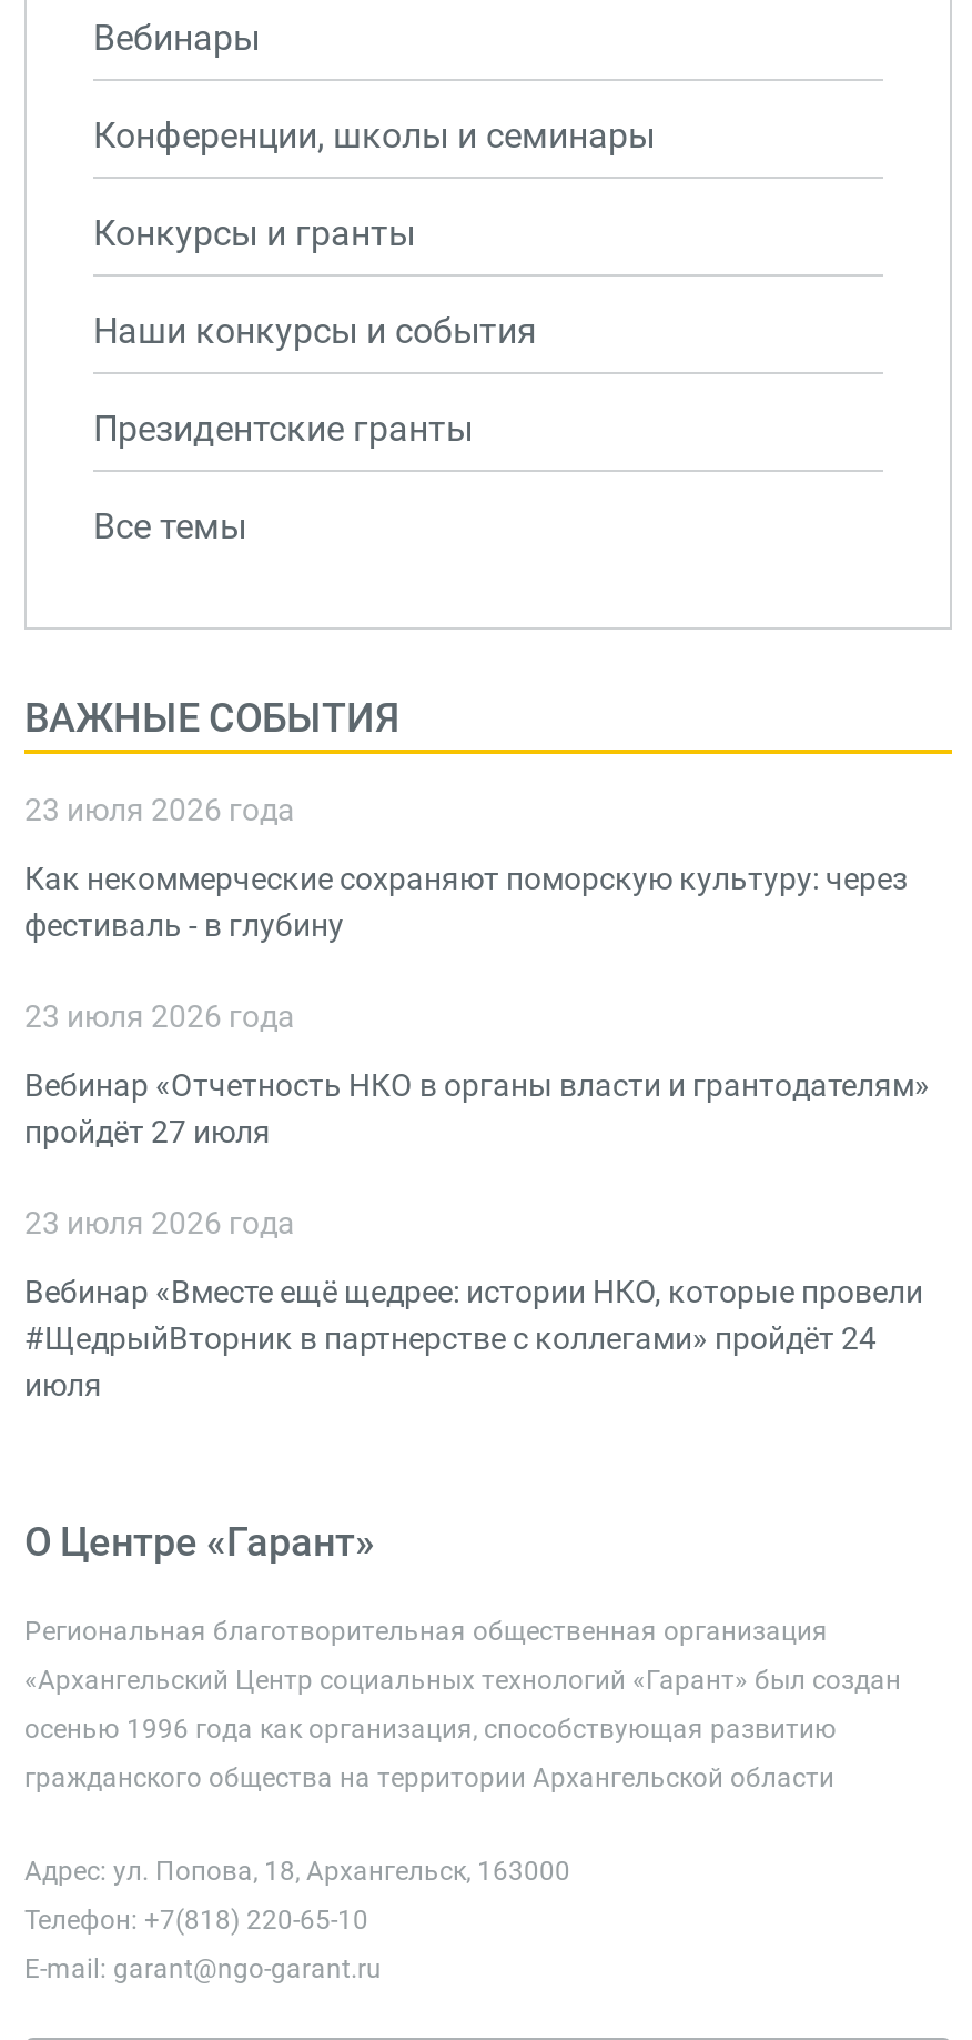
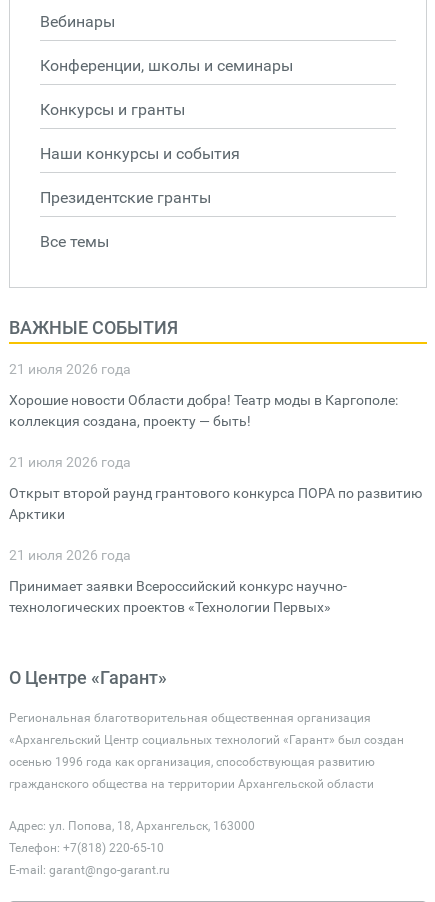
- 23 июля 2026 года
+ 21 июля 2026 года

- Как некоммерческие сохраняют поморскую культуру: через
- фестиваль - в глубину
+ Хорошие новости Области добра! Театр моды в Каргополе:
+ коллекция создана, проекту — быть!

- 23 июля 2026 года
+ 21 июля 2026 года

- Вебинар «Отчетность НКО в органы власти и грантодателям»
- пройдёт 27 июля
+ Открыт второй раунд грантового конкурса ПОРА по развитию
+ Арктики

- 23 июля 2026 года
+ 21 июля 2026 года

- Вебинар «Вместе ещё щедрее: истории НКО, которые провели
- #ЩедрыйВторник в партнерстве с коллегами» пройдёт 24
- июля
+ Принимает заявки Всероссийский конкурс научно-
+ технологических проектов «Технологии Первых»
